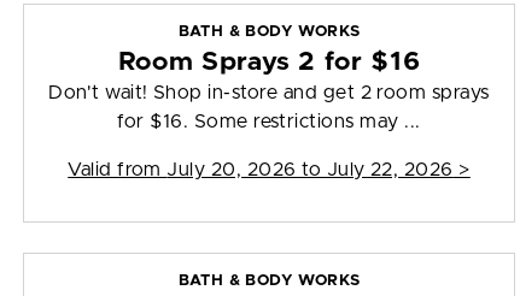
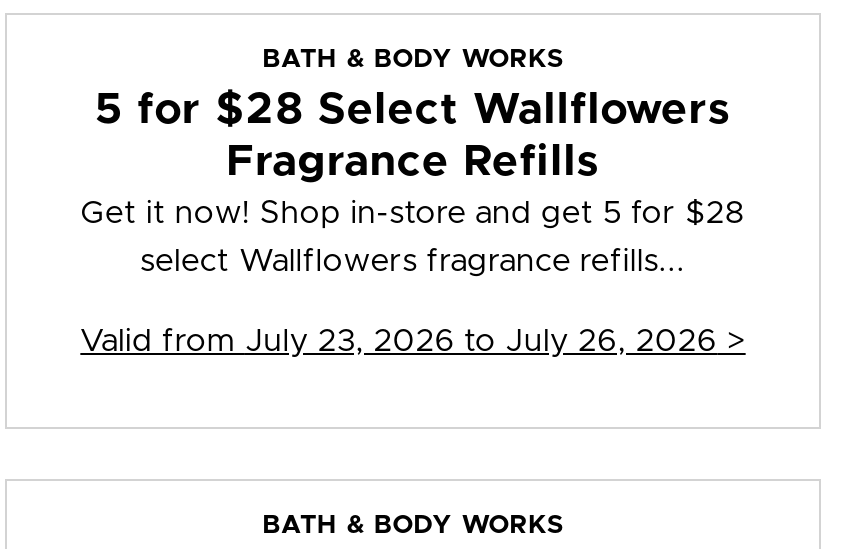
- Room Sprays 2 for $16
- Don't wait! Shop in-store and get 2 room sprays
+ 5 for $28 Select Wallflowers
+ Fragrance Refills
+ Get it now! Shop in-store and get 5 for $28

- for $16. Some restrictions may ...
+ select Wallflowers fragrance refills...

- Valid from July 20, 2026 to July 22, 2026 >
+ Valid from July 23, 2026 to July 26, 2026 >
